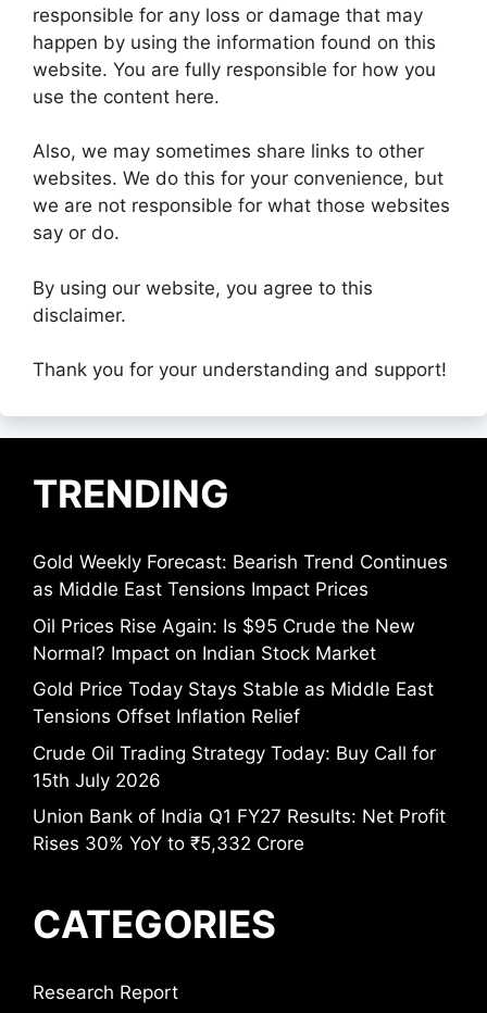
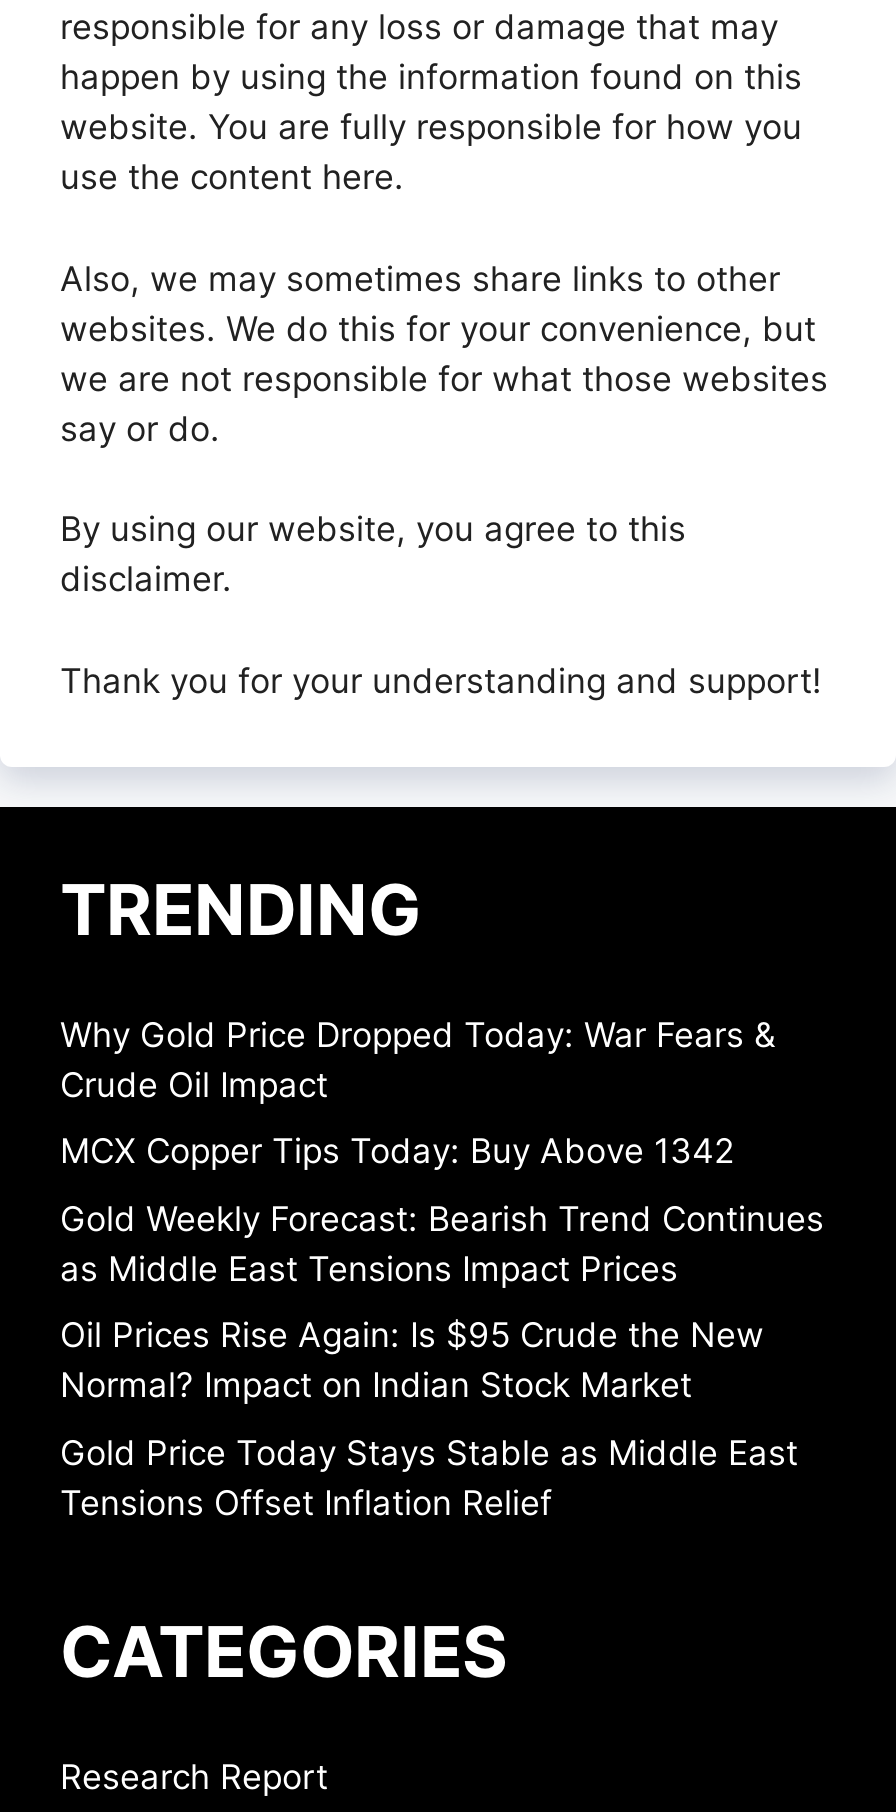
+ Why Gold Price Dropped Today: War Fears &
+ Crude Oil Impact
+ MCX Copper Tips Today: Buy Above 1342

moved down: Gold Weekly Forecast: Bearish Trend Continues | as Middle East Tensions Impact Prices | Oil Prices Rise Again: Is $95 Crude the New | Normal? Impact on Indian Stock Market | Gold Price Today Stays Stable as Middle East | Tensions Offset Inflation Relief

- Crude Oil Trading Strategy Today: Buy Call for
- 15th July 2026
- Union Bank of India Q1 FY27 Results: Net Profit
- Rises 30% YoY to ₹5,332 Crore
